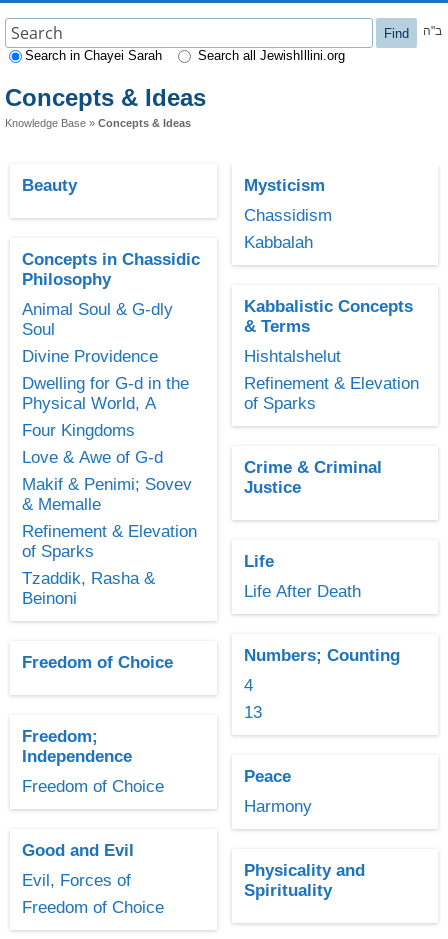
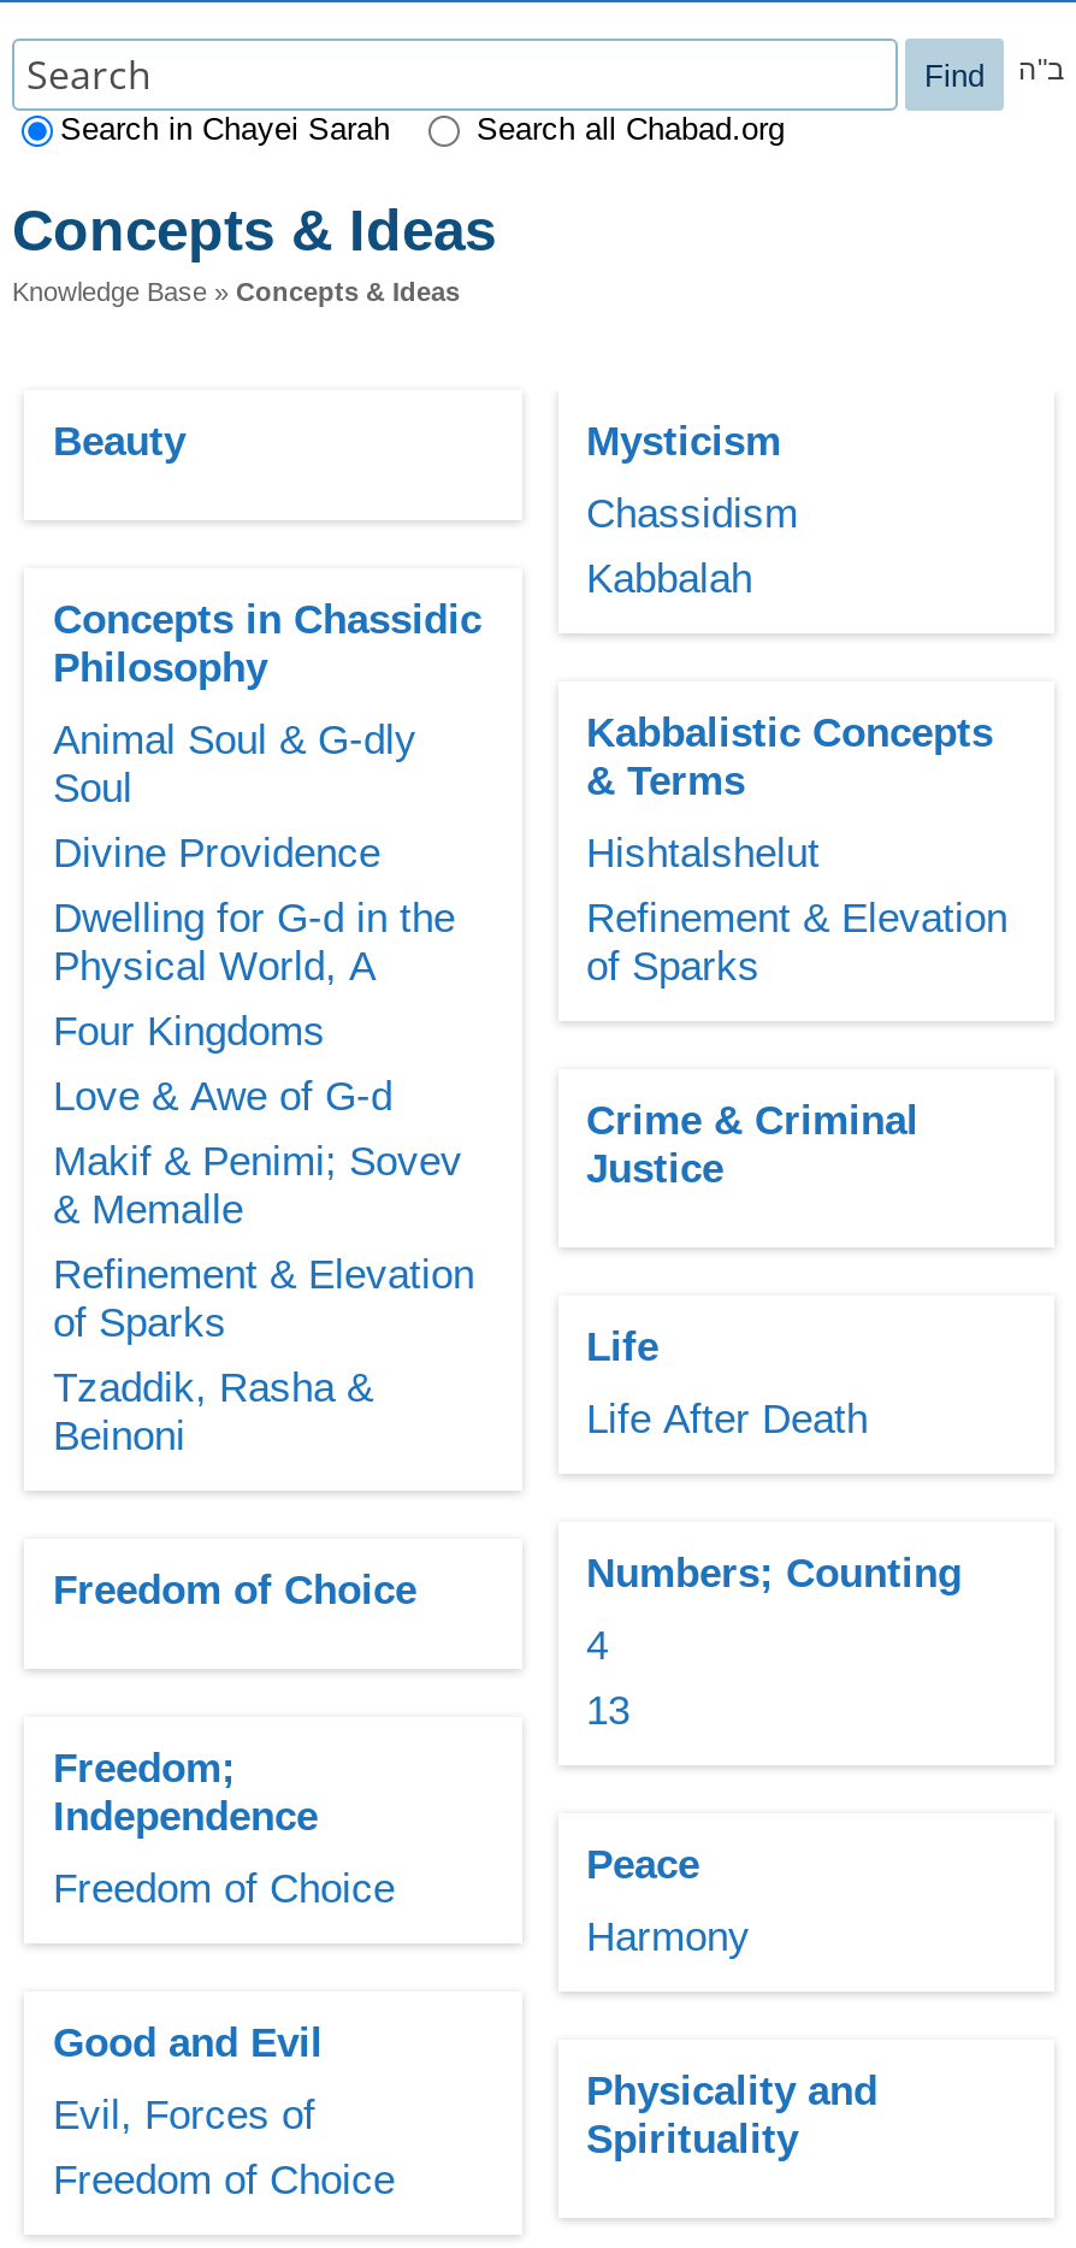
- Search all JewishIllini.org
+ Search all Chabad.org
